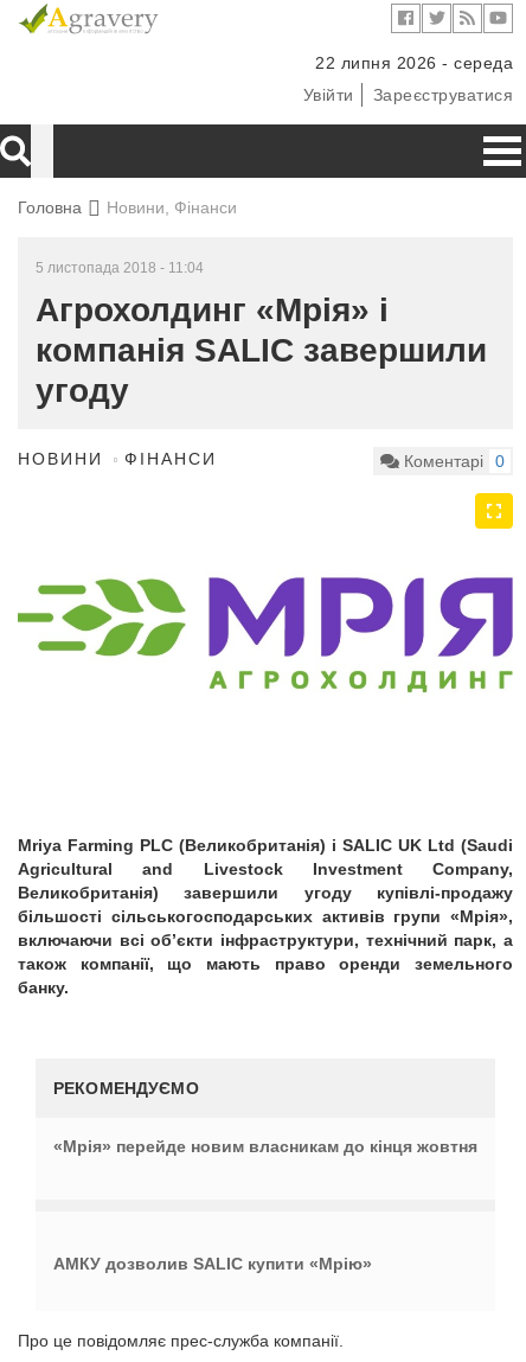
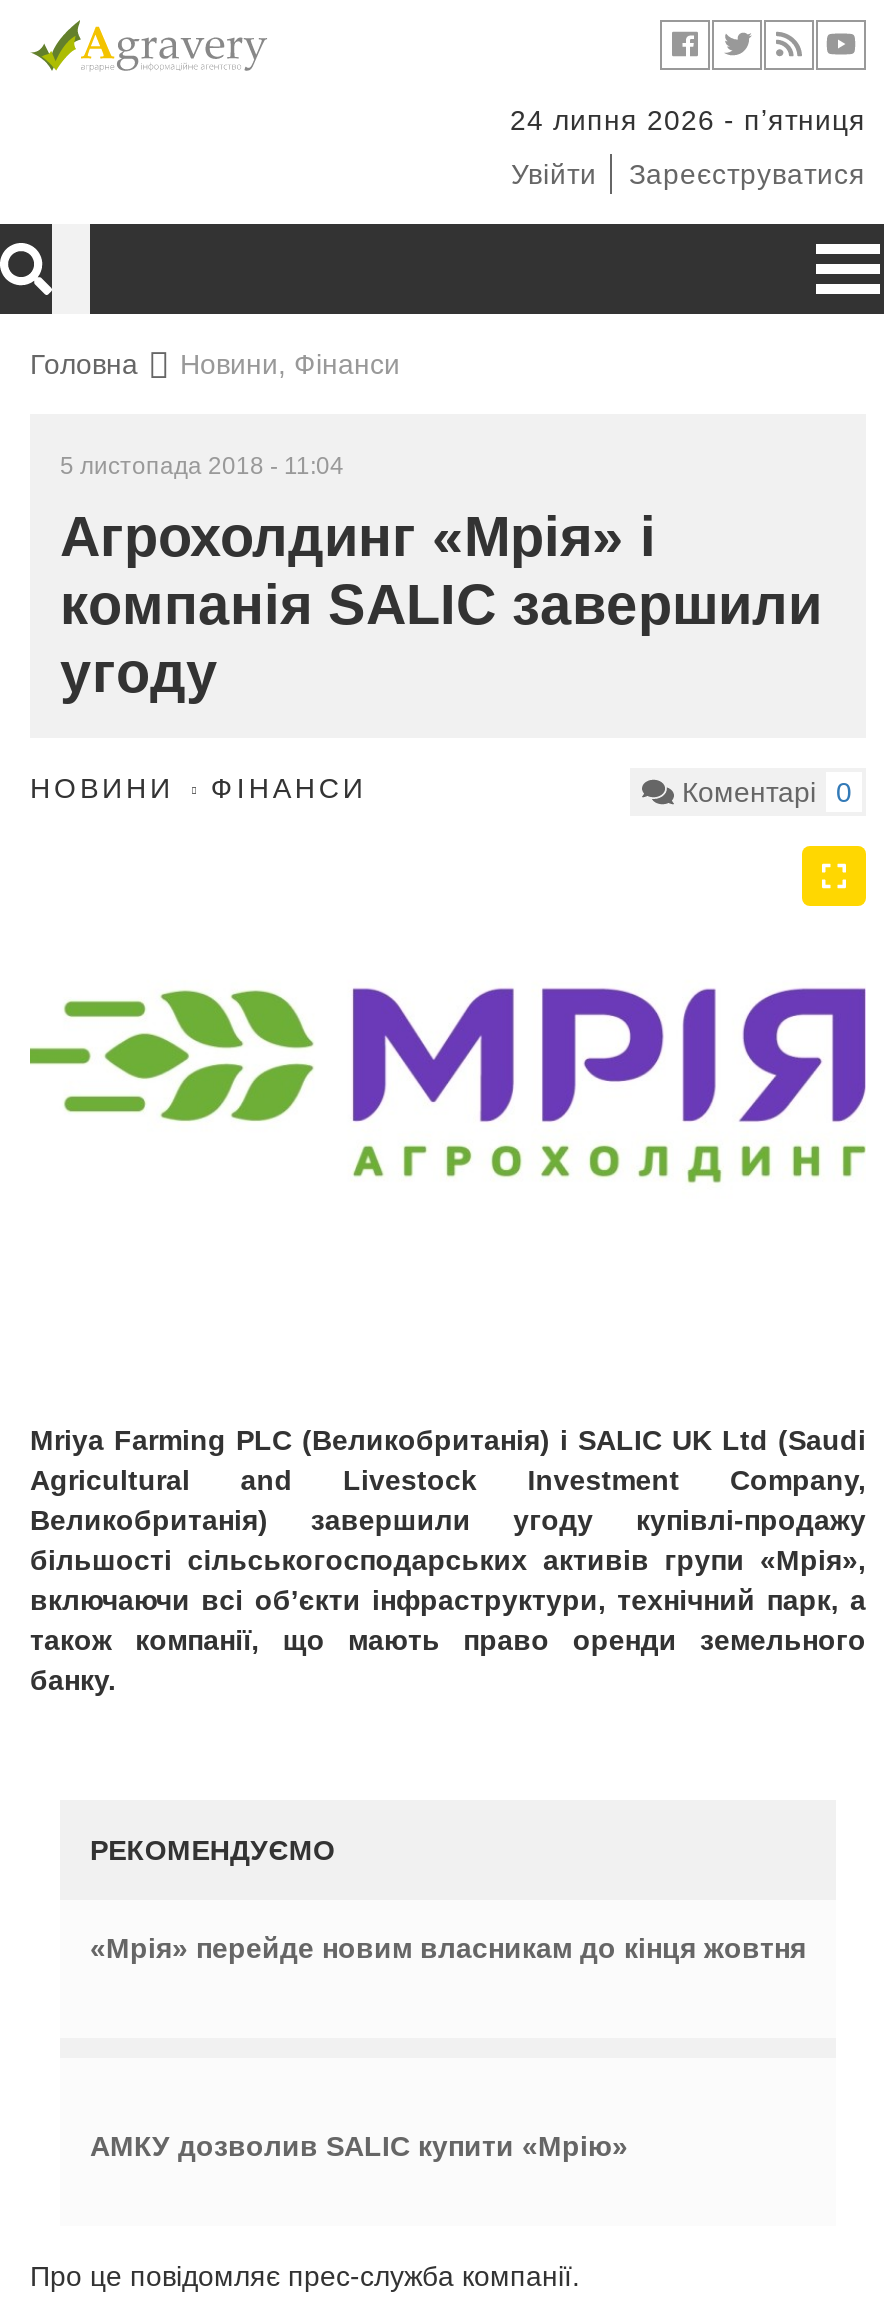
- 22 липня 2026 - середа
+ 24 липня 2026 - пʼятниця
